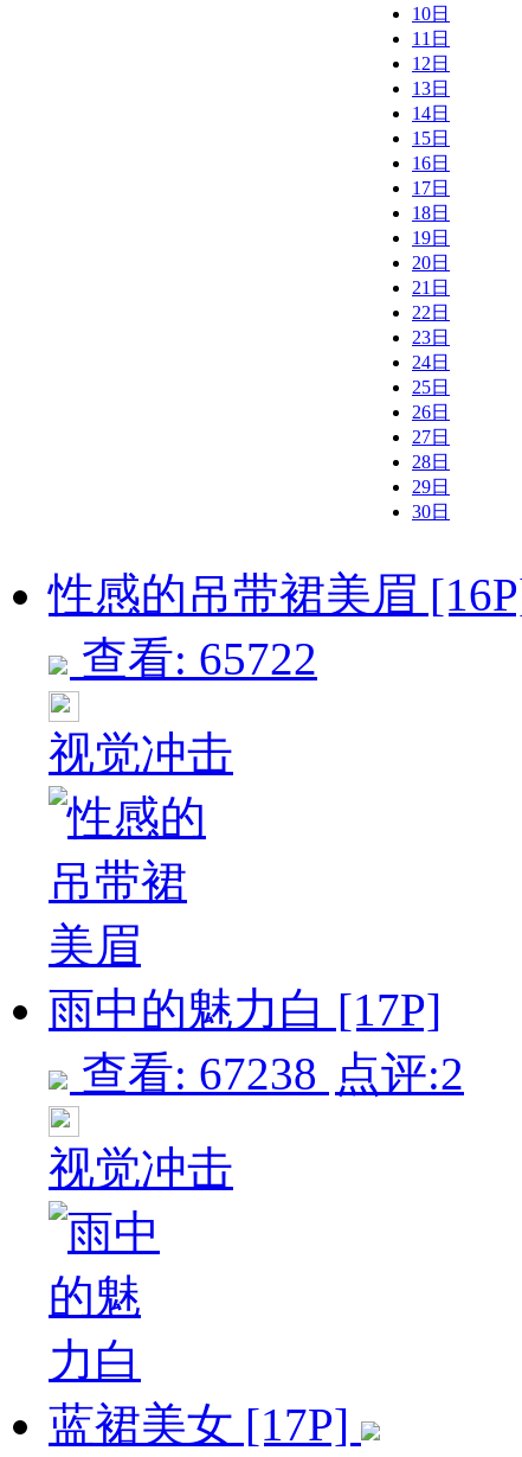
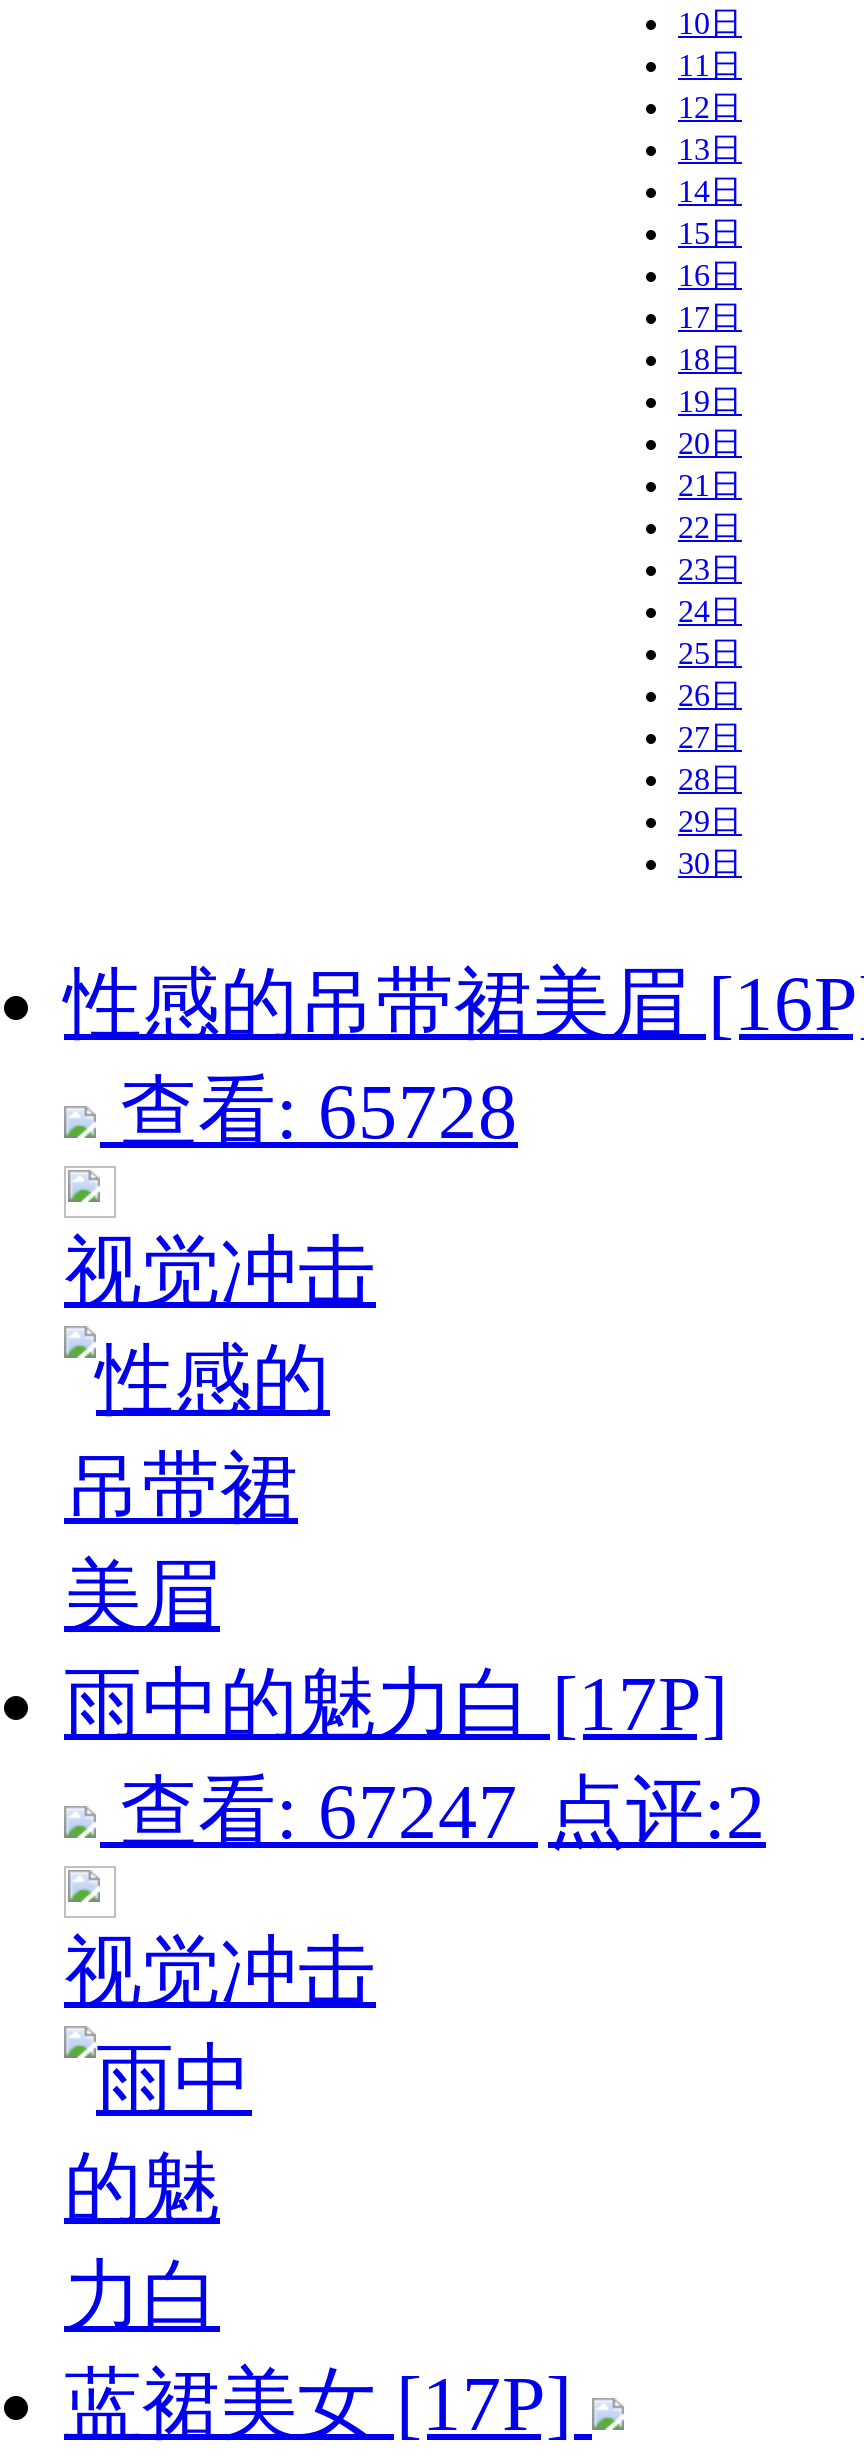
- 查看: 65722
+ 查看: 65728

- 查看: 67238 点评:2
+ 查看: 67247 点评:2
